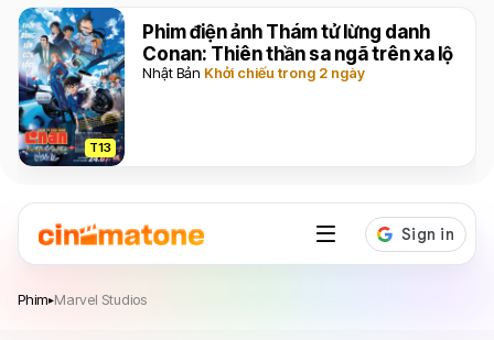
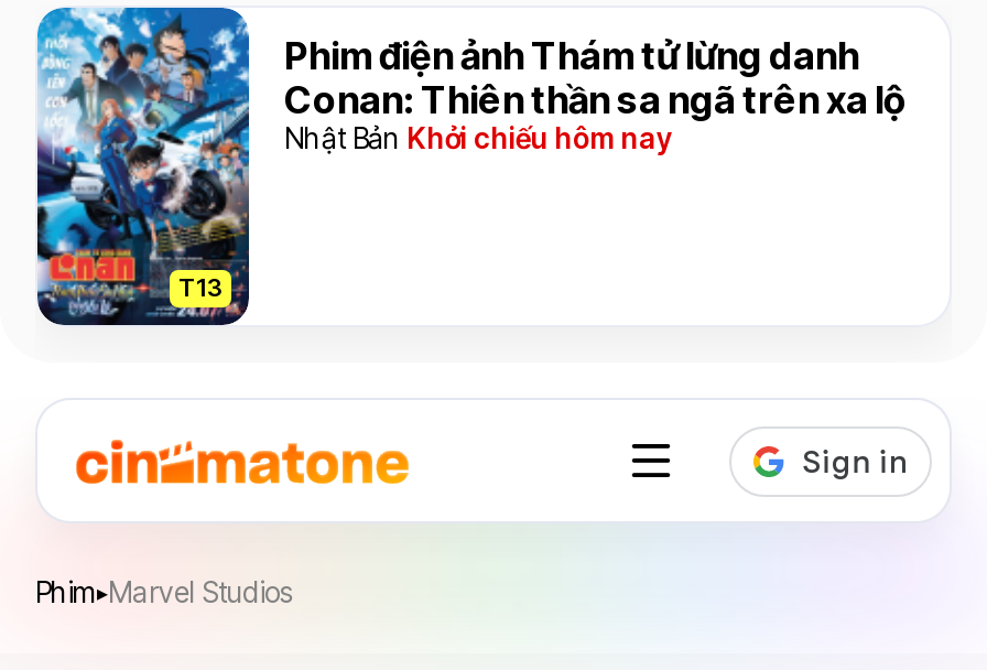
- Nhật Bản Khởi chiếu trong 2 ngày
+ Nhật Bản Khởi chiếu hôm nay
